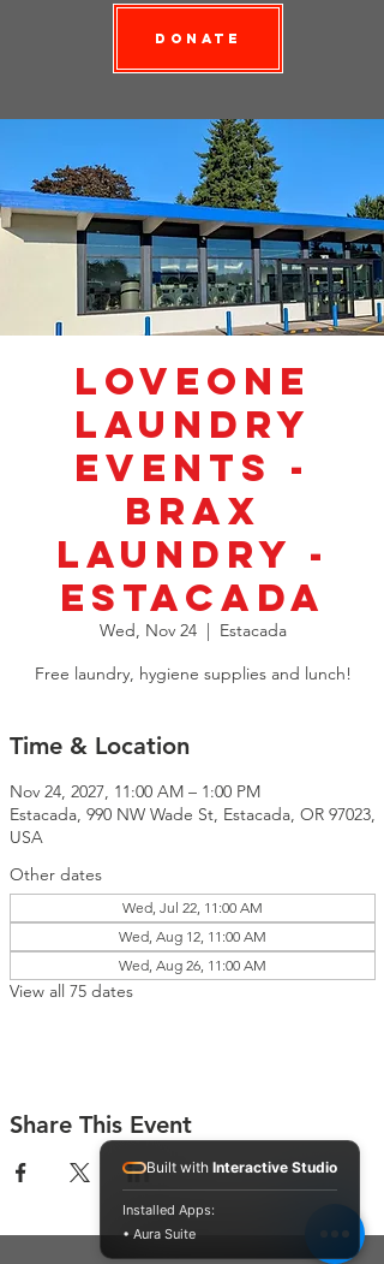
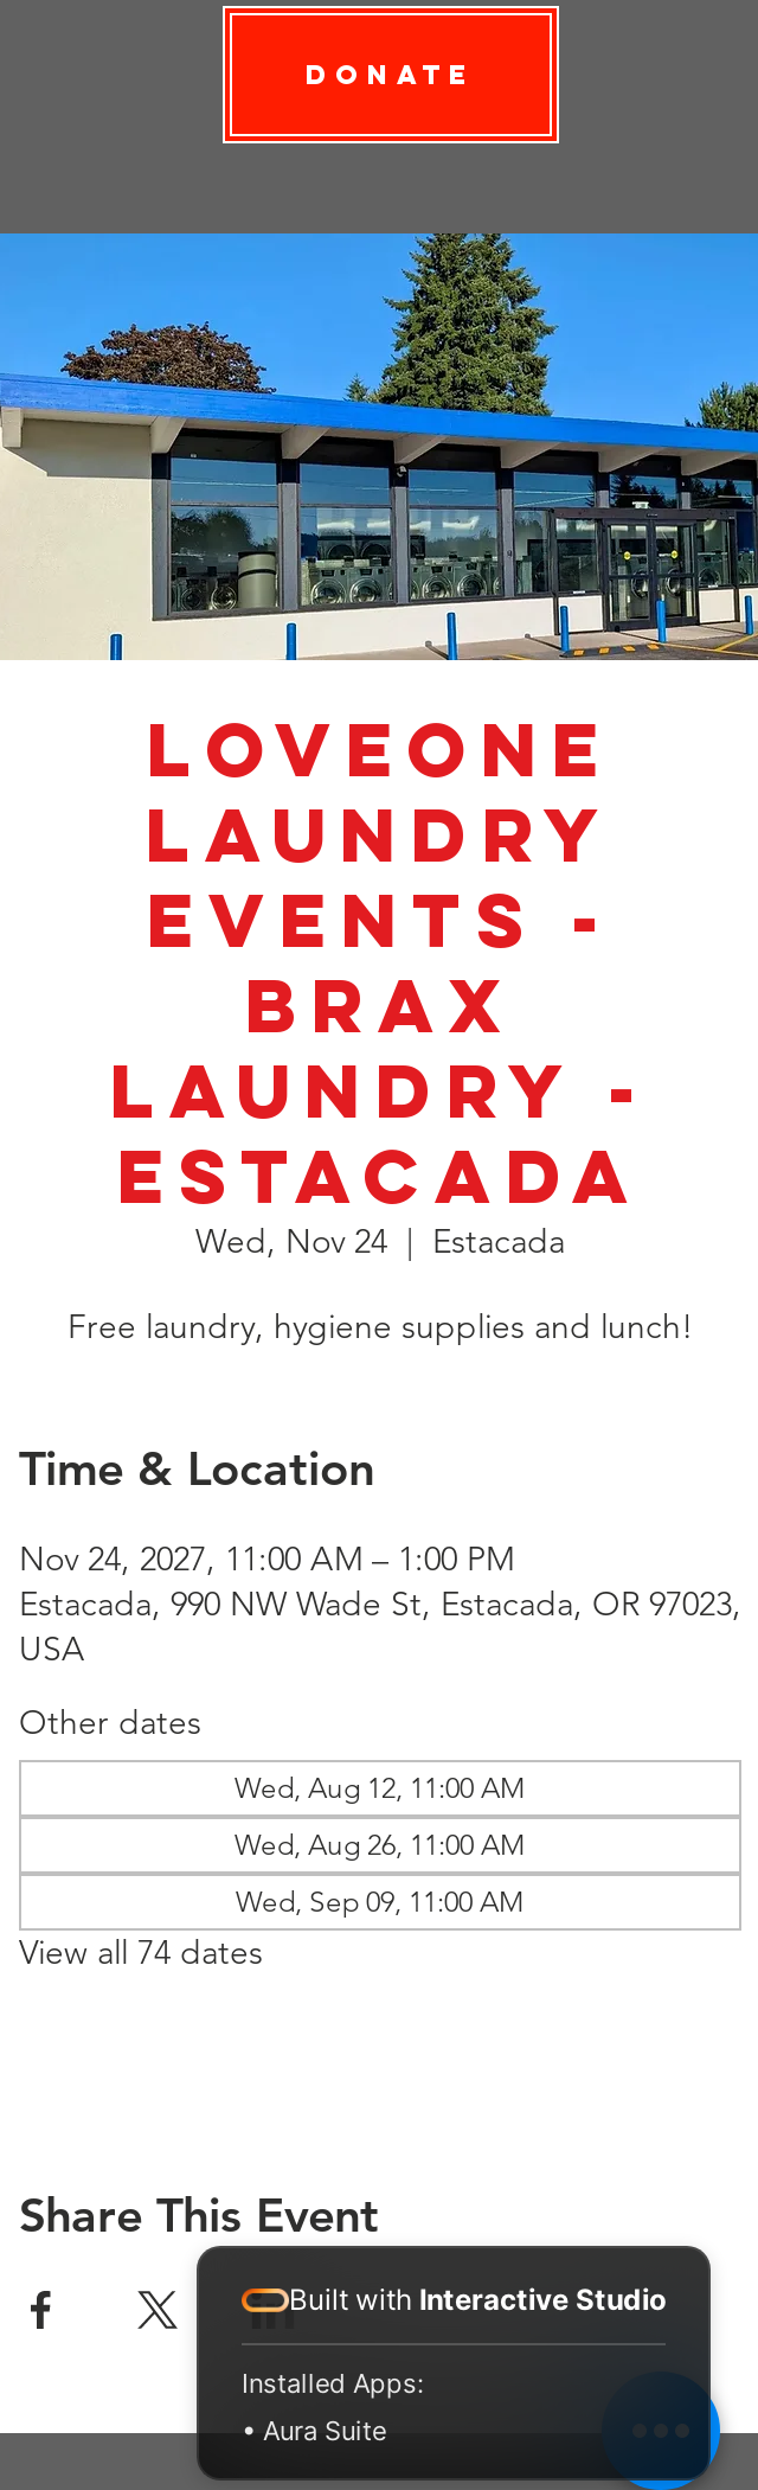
- Wed, Jul 22, 11:00 AM

moved up: Wed, Aug 12, 11:00 AM | Wed, Aug 26, 11:00 AM

- View all 75 dates
+ Wed, Sep 09, 11:00 AM
+ View all 74 dates
